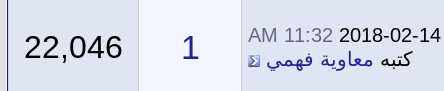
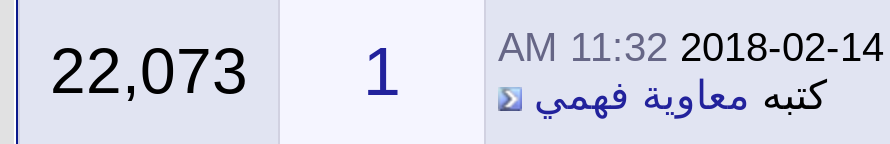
- 22,046 1
+ 22,073 1
